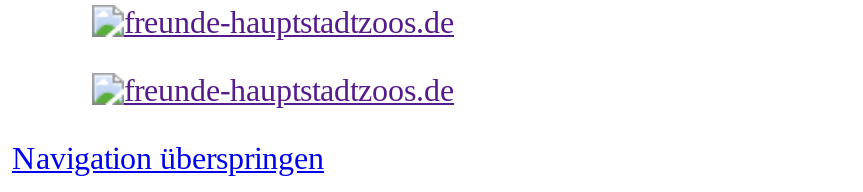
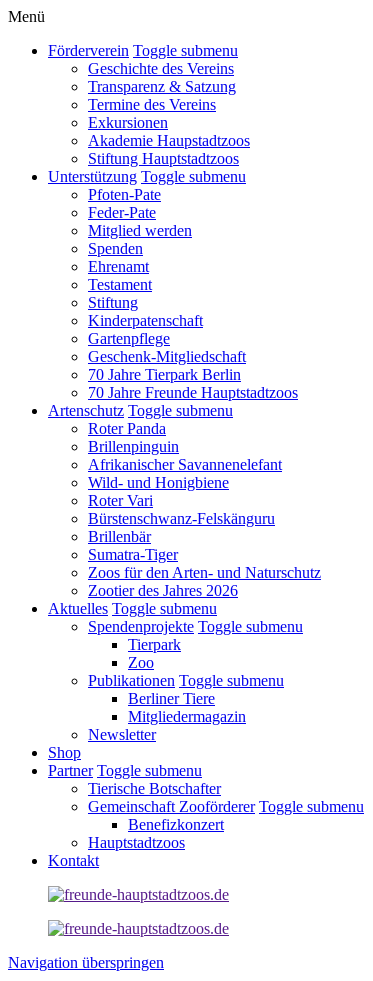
+ Menü
+ Förderverein Toggle submenu
+ Geschichte des Vereins
+ Transparenz & Satzung
+ Termine des Vereins
+ Exkursionen
+ Akademie Haupstadtzoos
+ Stiftung Hauptstadtzoos
+ Unterstützung Toggle submenu
+ Pfoten-Pate
+ Feder-Pate
+ Mitglied werden
+ Spenden
+ Ehrenamt
+ Testament
+ Stiftung
+ Kinderpatenschaft
+ Gartenpflege
+ Geschenk-Mitgliedschaft
+ 70 Jahre Tierpark Berlin
+ 70 Jahre Freunde Hauptstadtzoos
+ Artenschutz Toggle submenu
+ Roter Panda
+ Brillenpinguin
+ Afrikanischer Savannenelefant
+ Wild- und Honigbiene
+ Roter Vari
+ Bürstenschwanz-Felskänguru
+ Brillenbär
+ Sumatra-Tiger
+ Zoos für den Arten- und Naturschutz
+ Zootier des Jahres 2026
+ Aktuelles Toggle submenu
+ Spendenprojekte Toggle submenu
+ Tierpark
+ Zoo
+ Publikationen Toggle submenu
+ Berliner Tiere
+ Mitgliedermagazin
+ Newsletter
+ Shop
+ Partner Toggle submenu
+ Tierische Botschafter
+ Gemeinschaft Zooförderer Toggle submenu
+ Benefizkonzert
+ Hauptstadtzoos
+ Kontakt
